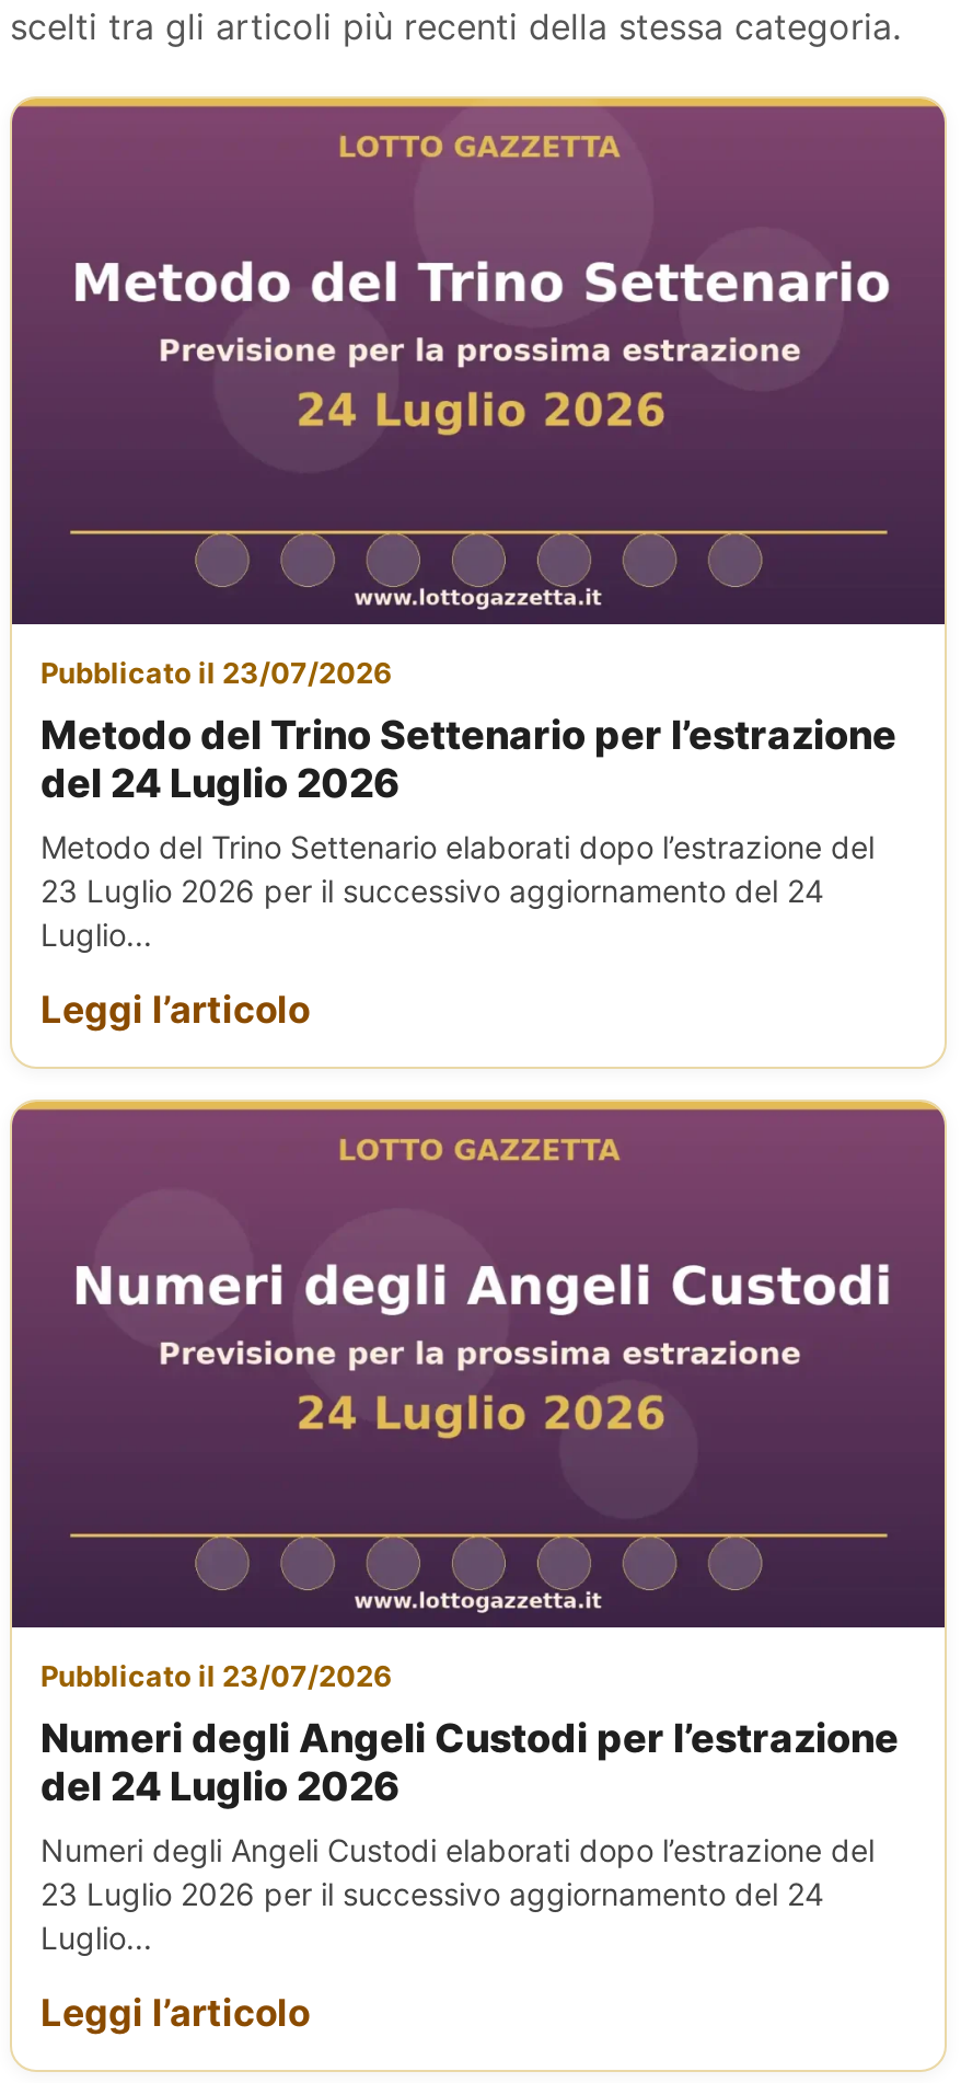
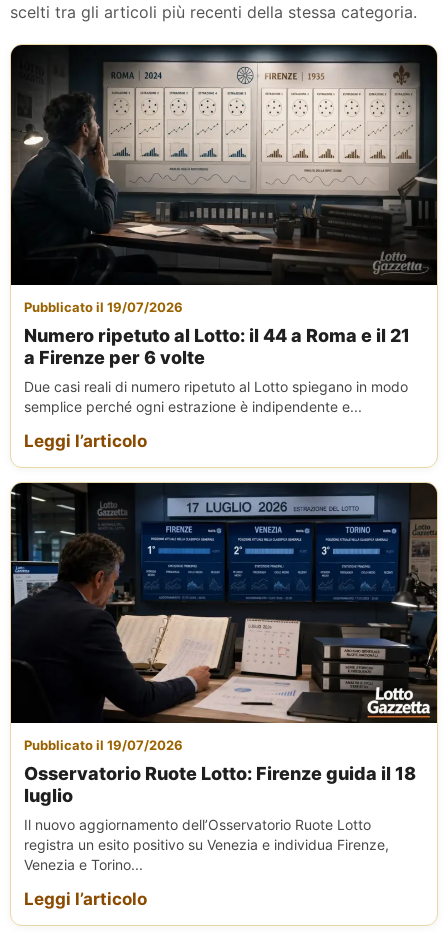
- [image]
- Pubblicato il 23/07/2026
+ [image]
+ Pubblicato il 19/07/2026

- Metodo del Trino Settenario per l’estrazione
- del 24 Luglio 2026
+ Numero ripetuto al Lotto: il 44 a Roma e il 21
+ a Firenze per 6 volte

- Metodo del Trino Settenario elaborati dopo l’estrazione del
- 23 Luglio 2026 per il successivo aggiornamento del 24
- Luglio...
+ Due casi reali di numero ripetuto al Lotto spiegano in modo
+ semplice perché ogni estrazione è indipendente e...

- [image]
- Pubblicato il 23/07/2026
+ [image]
+ Pubblicato il 19/07/2026

- Numeri degli Angeli Custodi per l’estrazione
- del 24 Luglio 2026
+ Osservatorio Ruote Lotto: Firenze guida il 18
+ luglio

- Numeri degli Angeli Custodi elaborati dopo l’estrazione del
- 23 Luglio 2026 per il successivo aggiornamento del 24
- Luglio...
+ Il nuovo aggiornamento dell’Osservatorio Ruote Lotto
+ registra un esito positivo su Venezia e individua Firenze,
+ Venezia e Torino...
